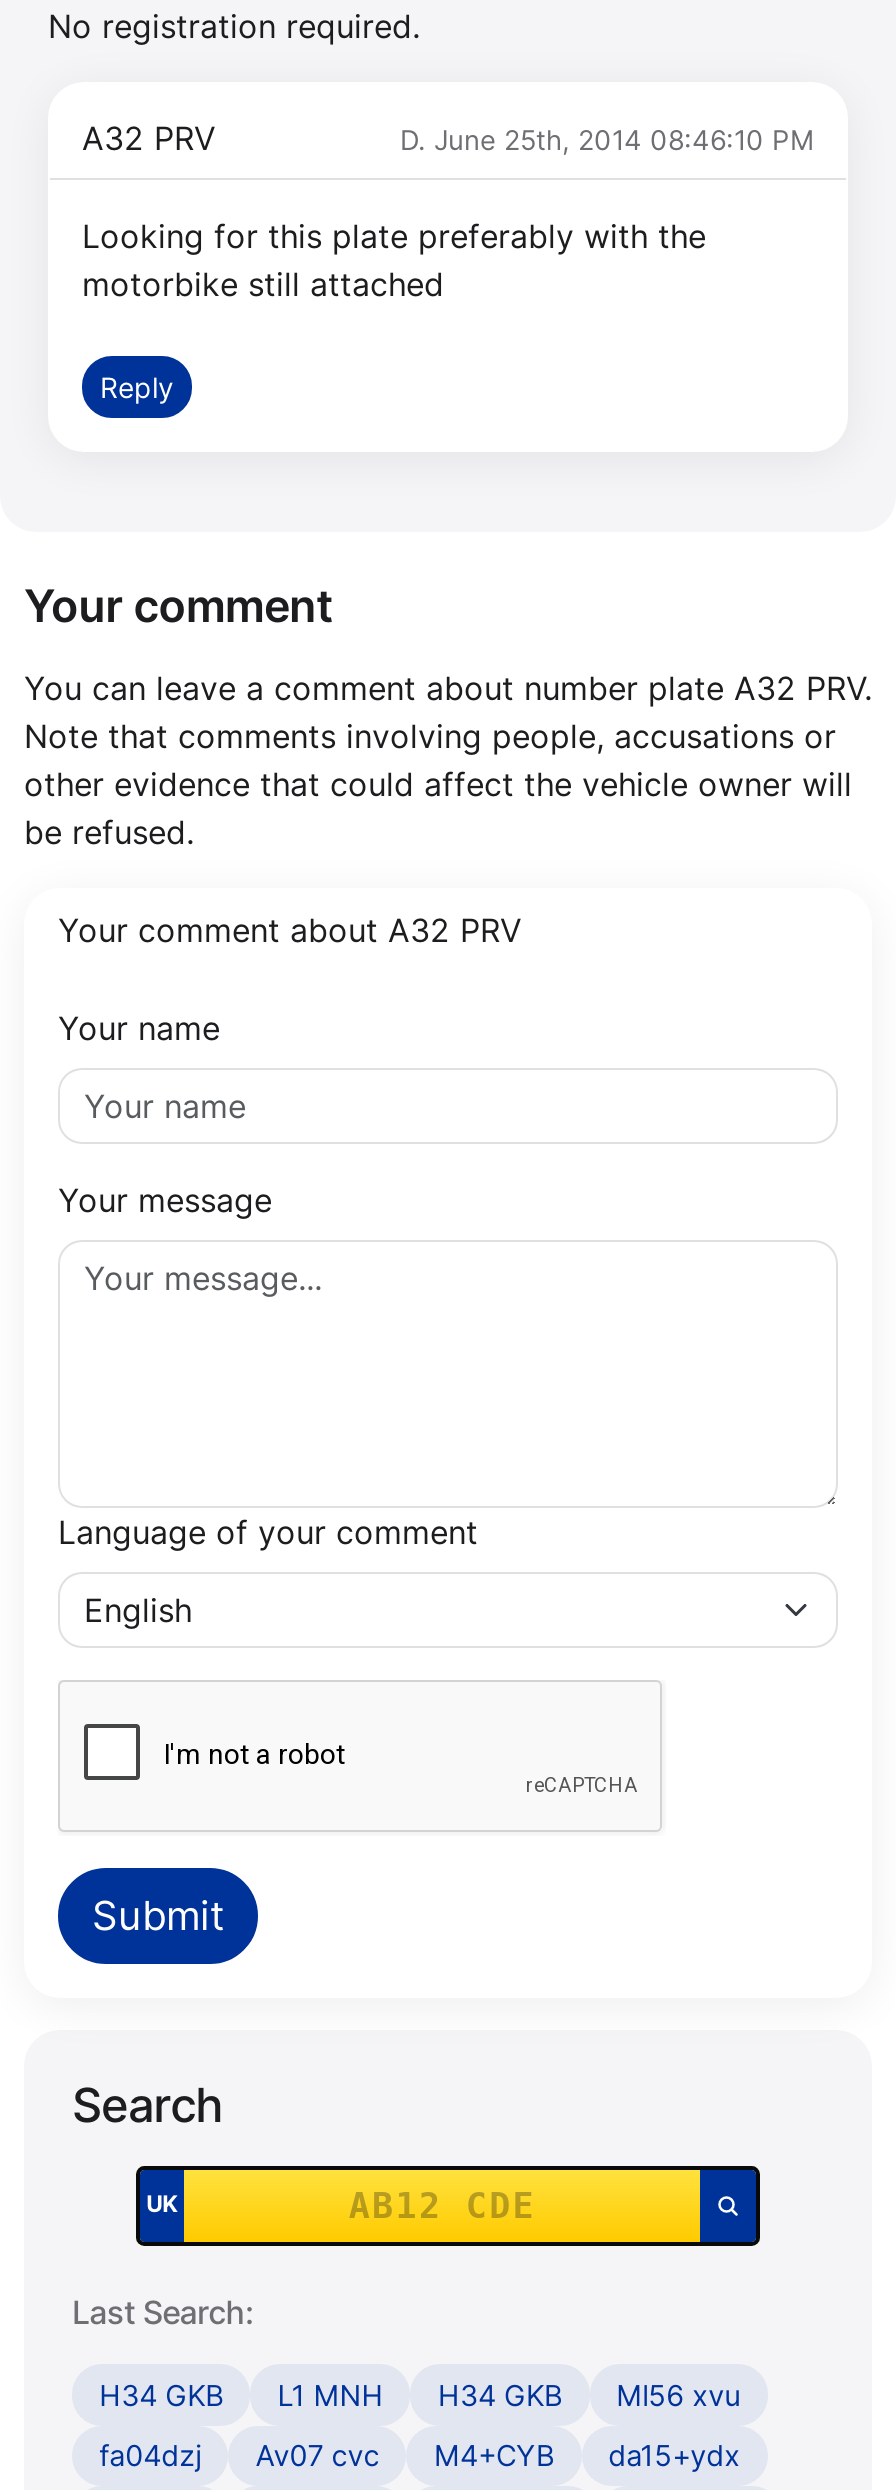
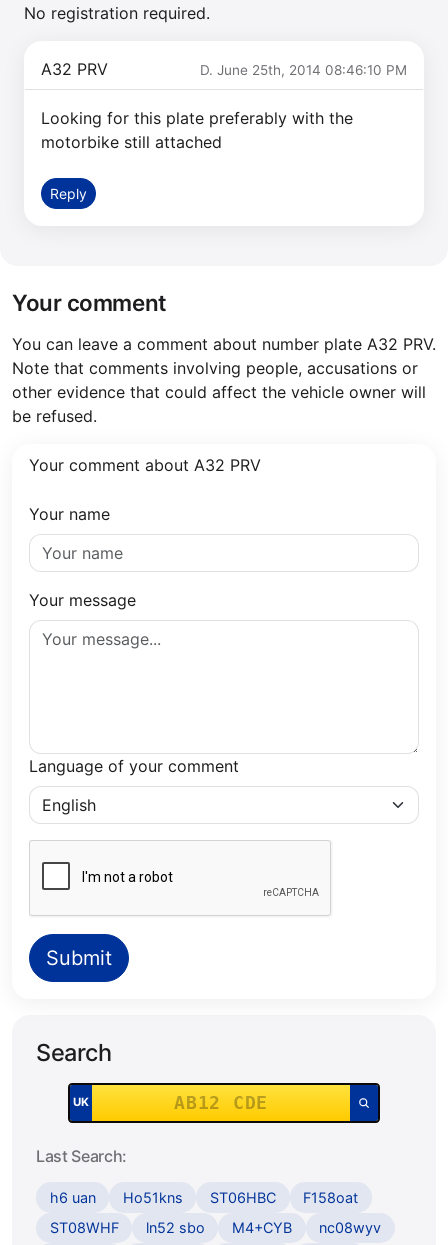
- H34 GKB
- L1 MNH
- H34 GKB
- Ml56 xvu
+ h6 uan
+ Ho51kns
+ ST06HBC
+ F158oat

- fa04dzj
- Av07 cvc
+ ST08WHF
+ ln52 sbo

- da15+ydx
+ nc08wyv
